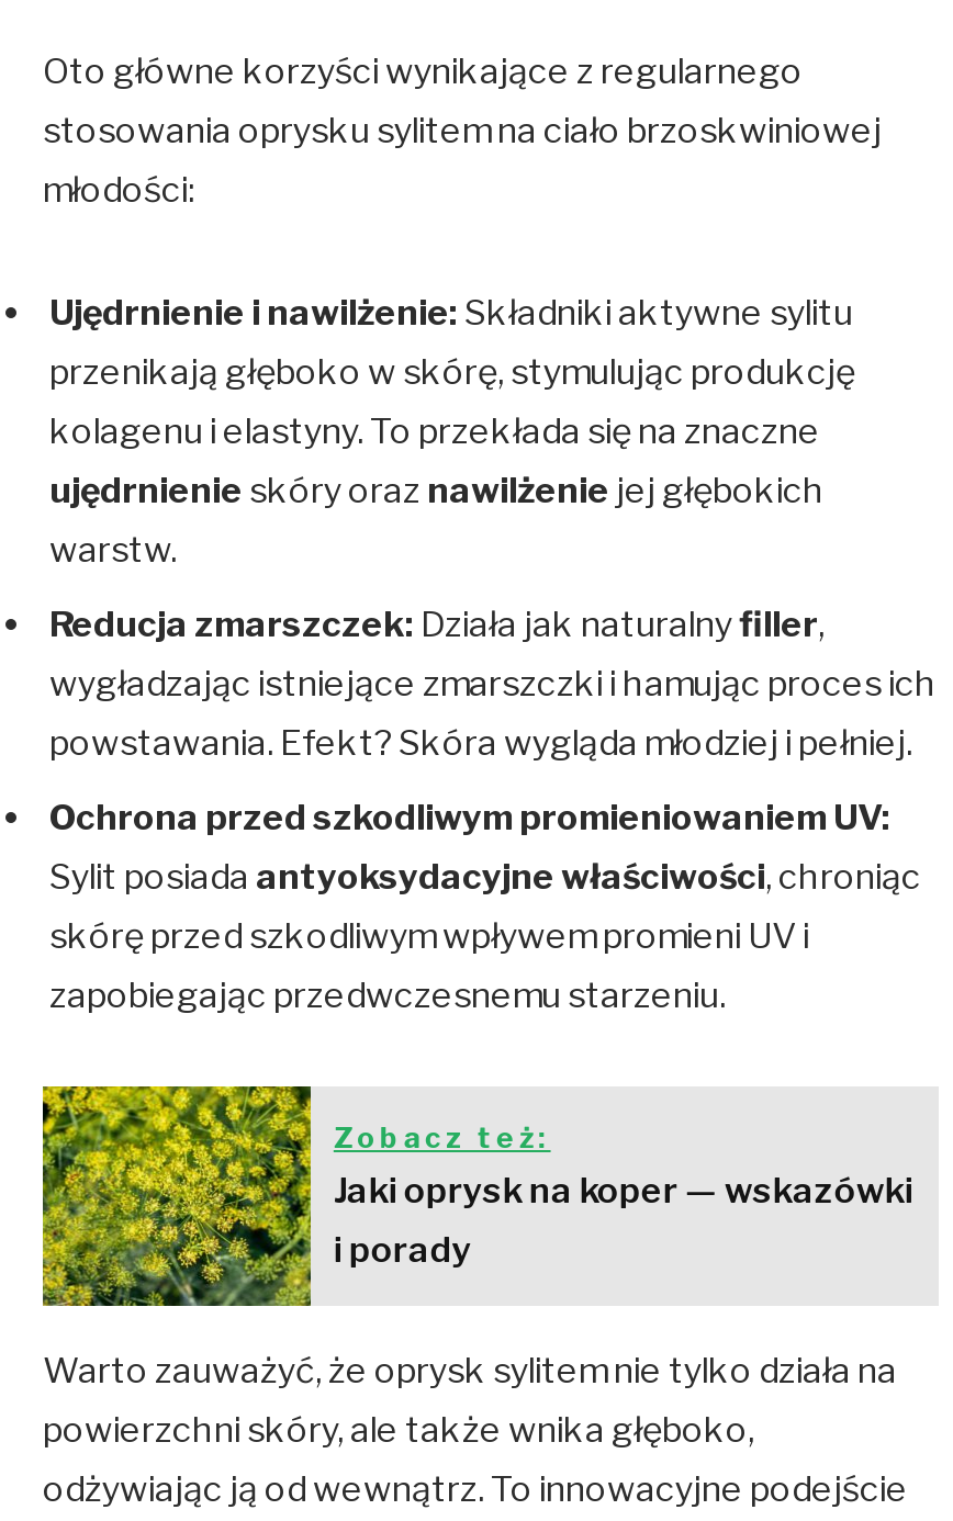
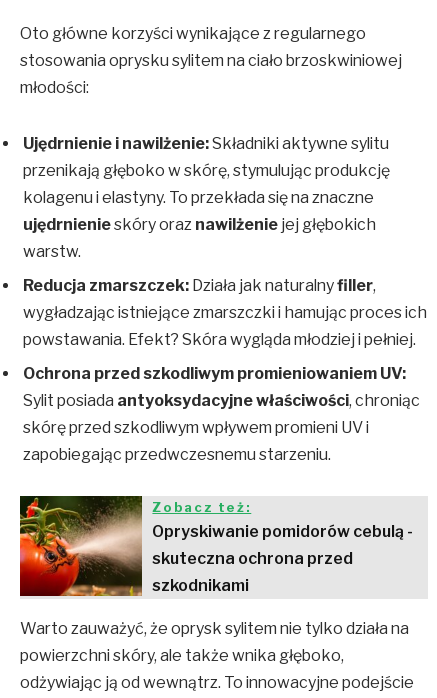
- [image]
- Jaki oprysk na koper — wskazówki
- i porady
+ [image]
+ Opryskiwanie pomidorów cebulą -
+ skuteczna ochrona przed
+ szkodnikami
